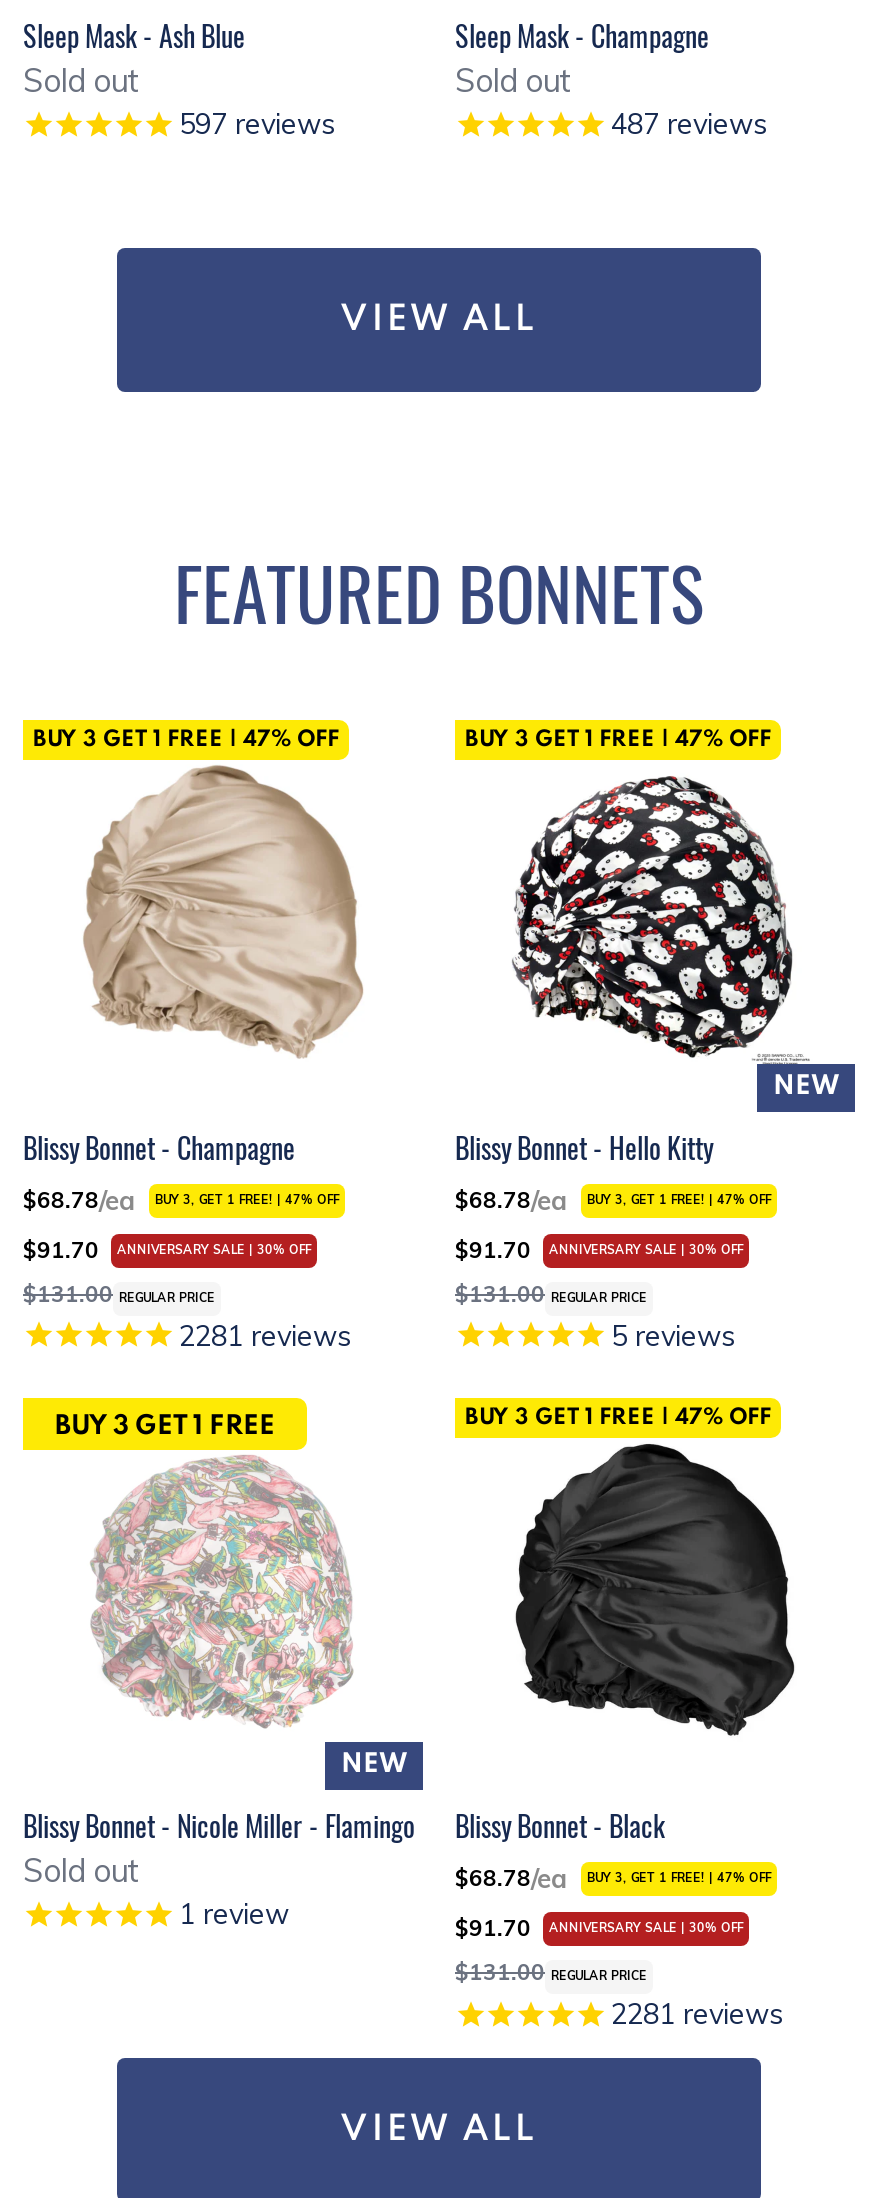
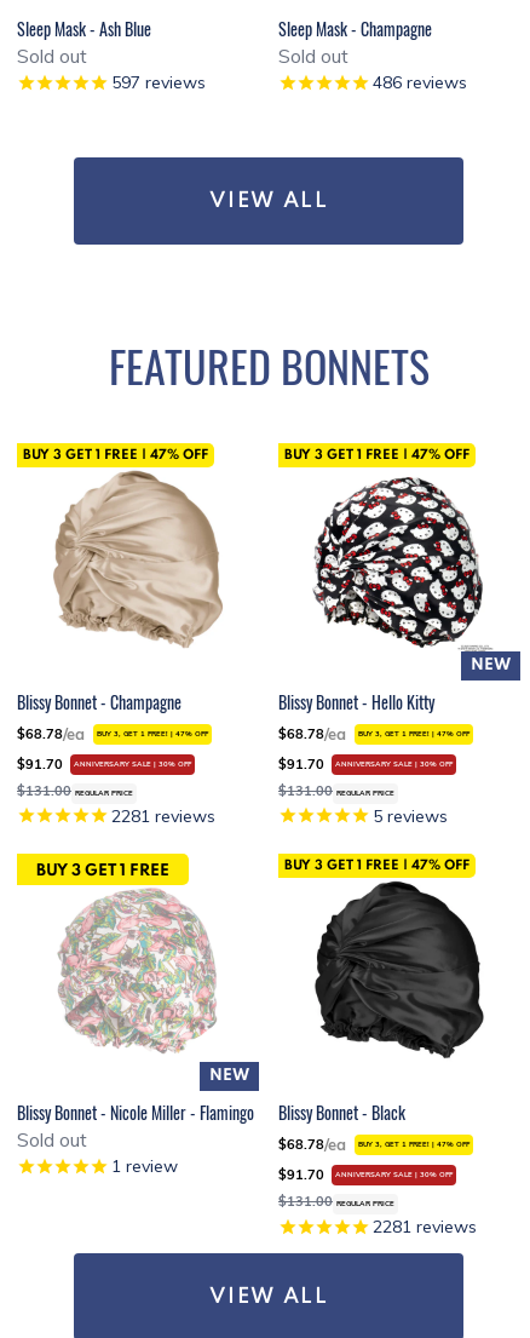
- 487 reviews
+ 486 reviews
